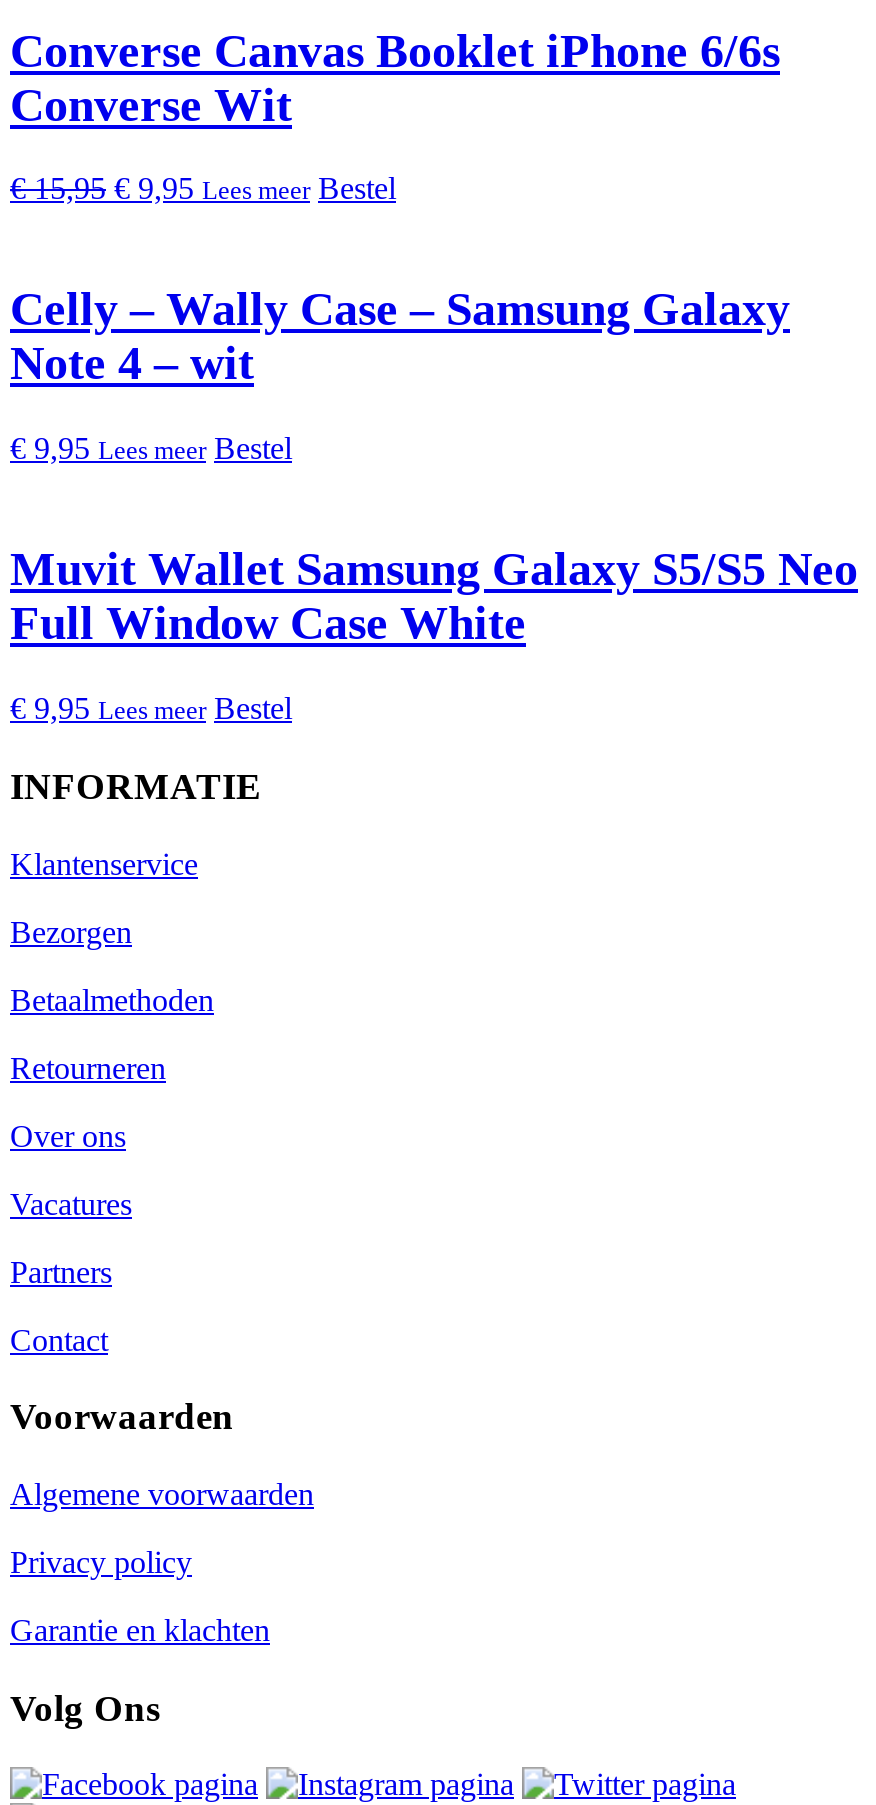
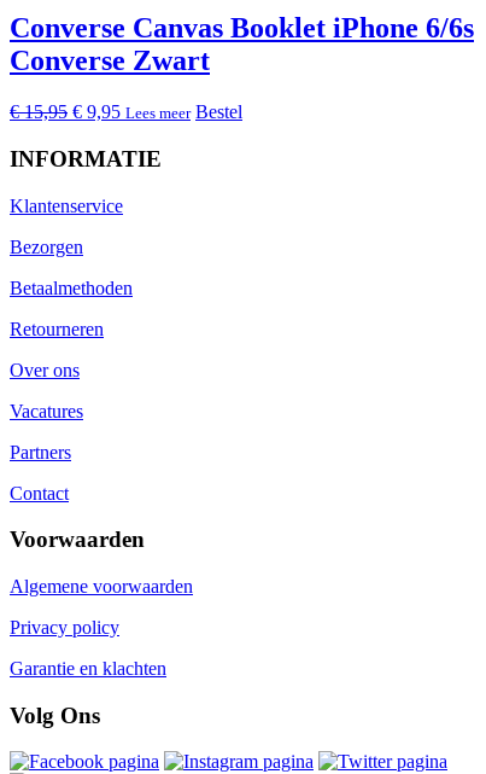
- Converse Wit
+ Converse Zwart

- Celly – Wally Case – Samsung Galaxy
- Note 4 – wit
- €9,95 Lees meer Bestel
- Muvit Wallet Samsung Galaxy S5/S5 Neo
- Full Window Case White
- €9,95 Lees meer Bestel
